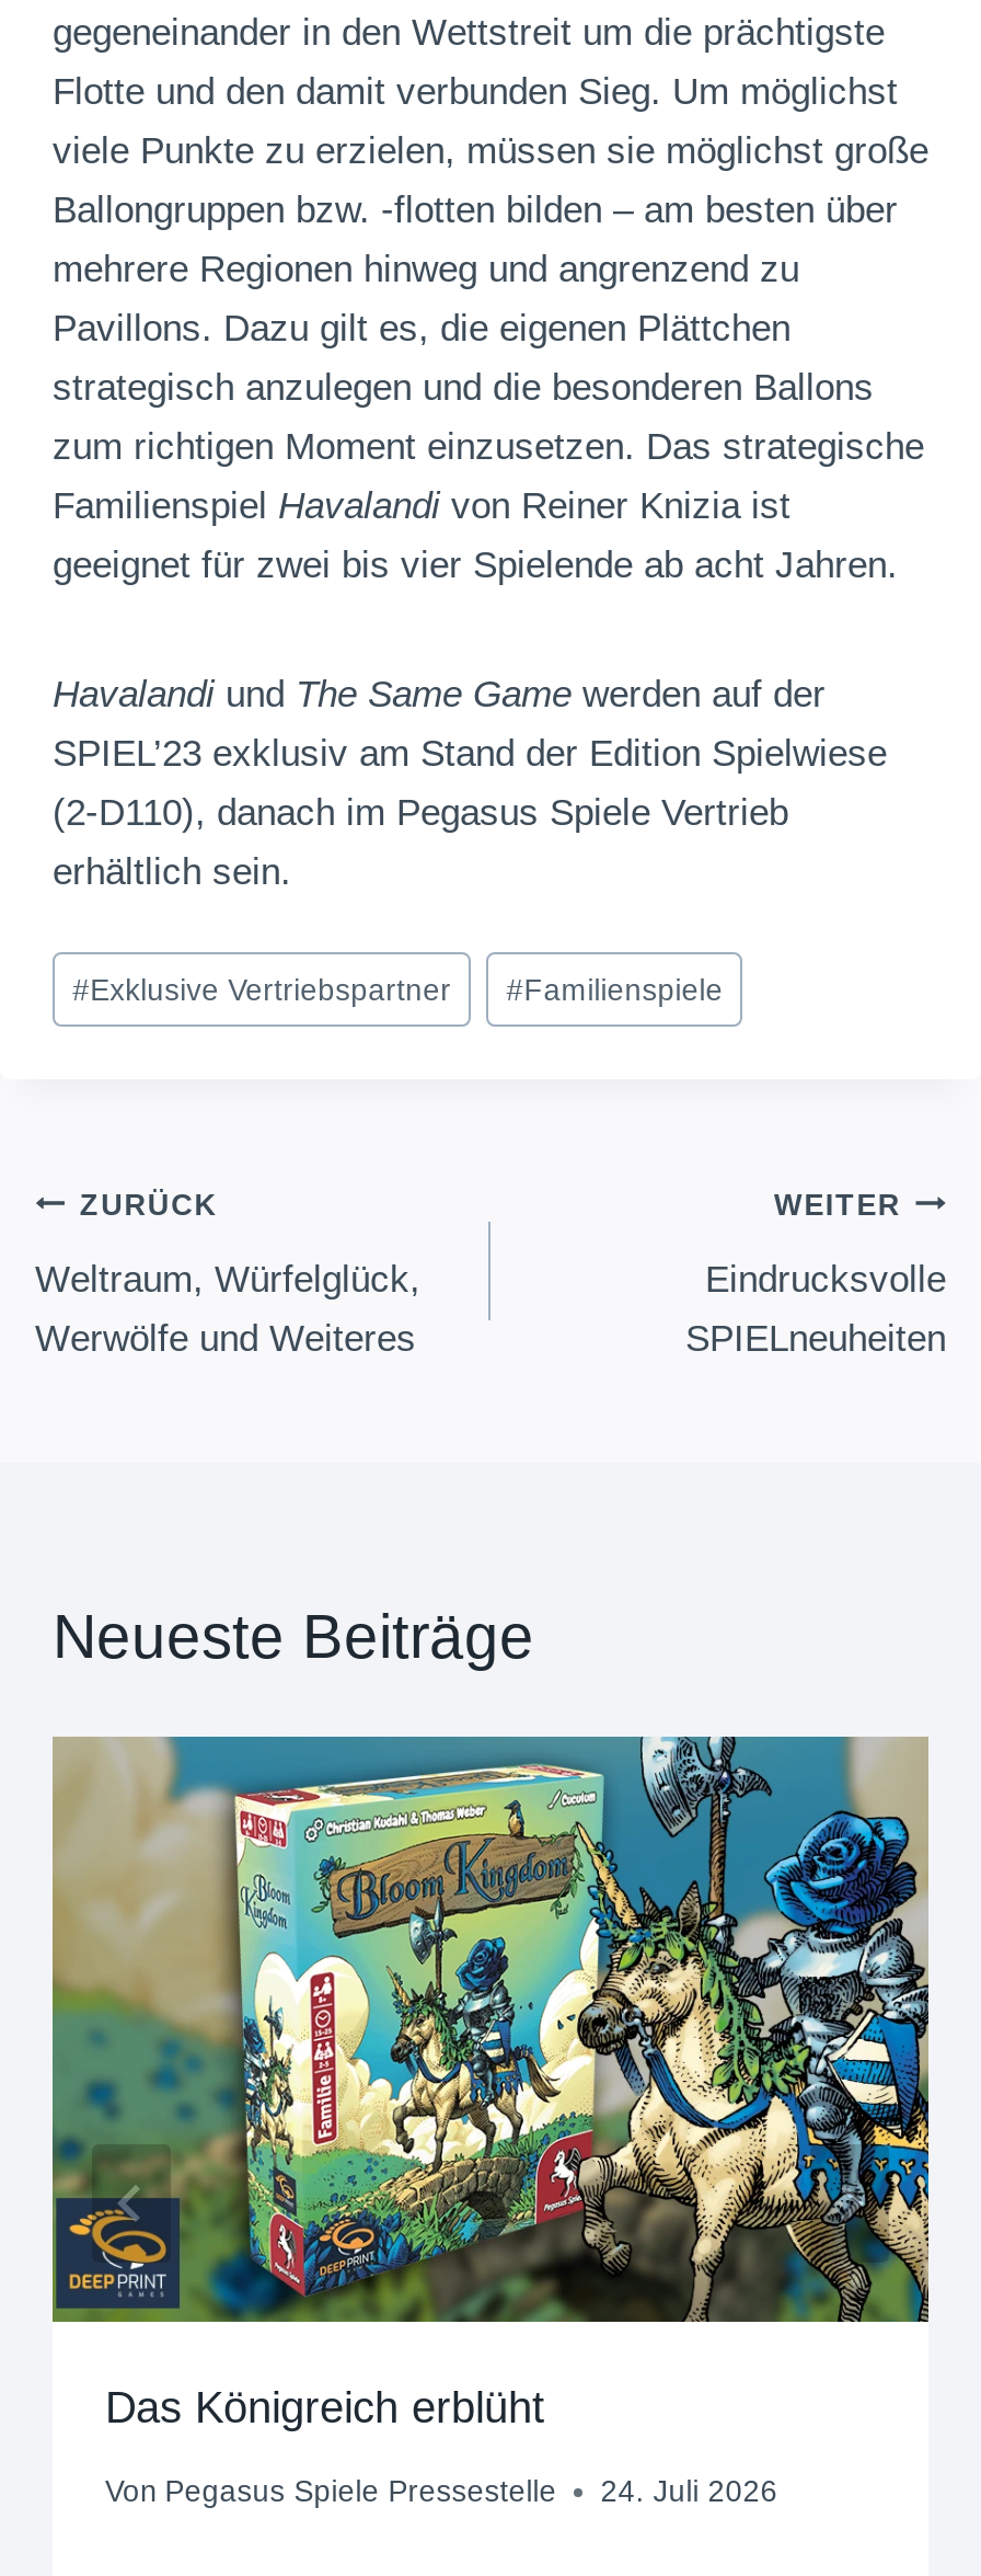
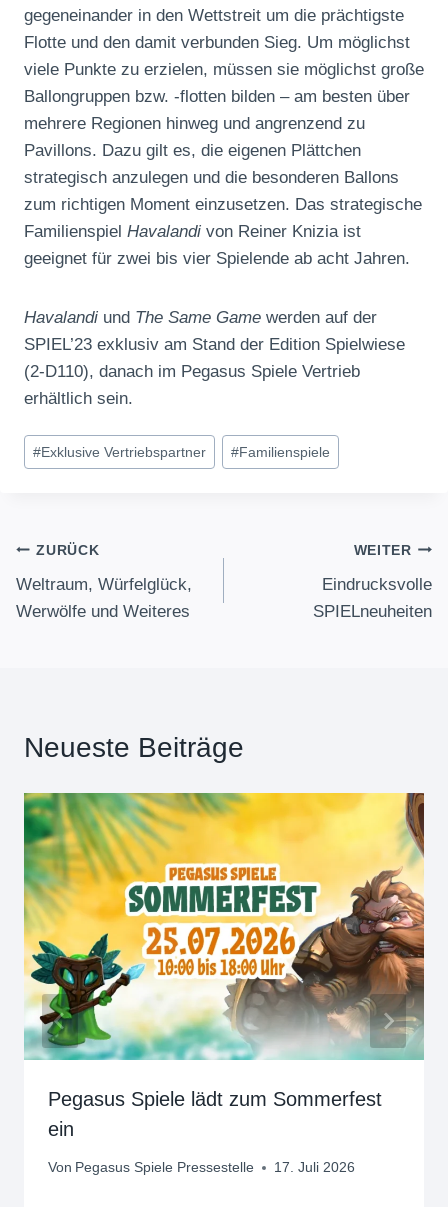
- [image]
- Das Königreich erblüht
+ [image]
+ Pegasus Spiele lädt zum Sommerfest
+ ein

- Von Pegasus Spiele Pressestelle 24. Juli 2026
+ Von Pegasus Spiele Pressestelle 17. Juli 2026
